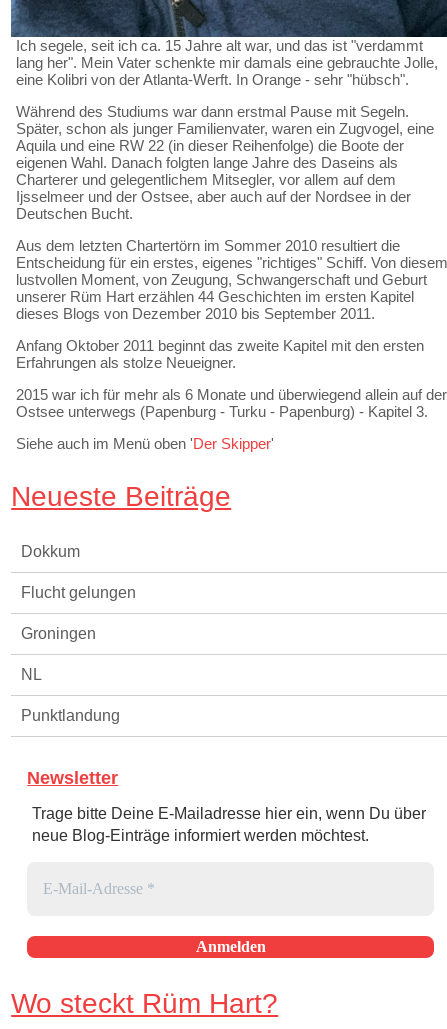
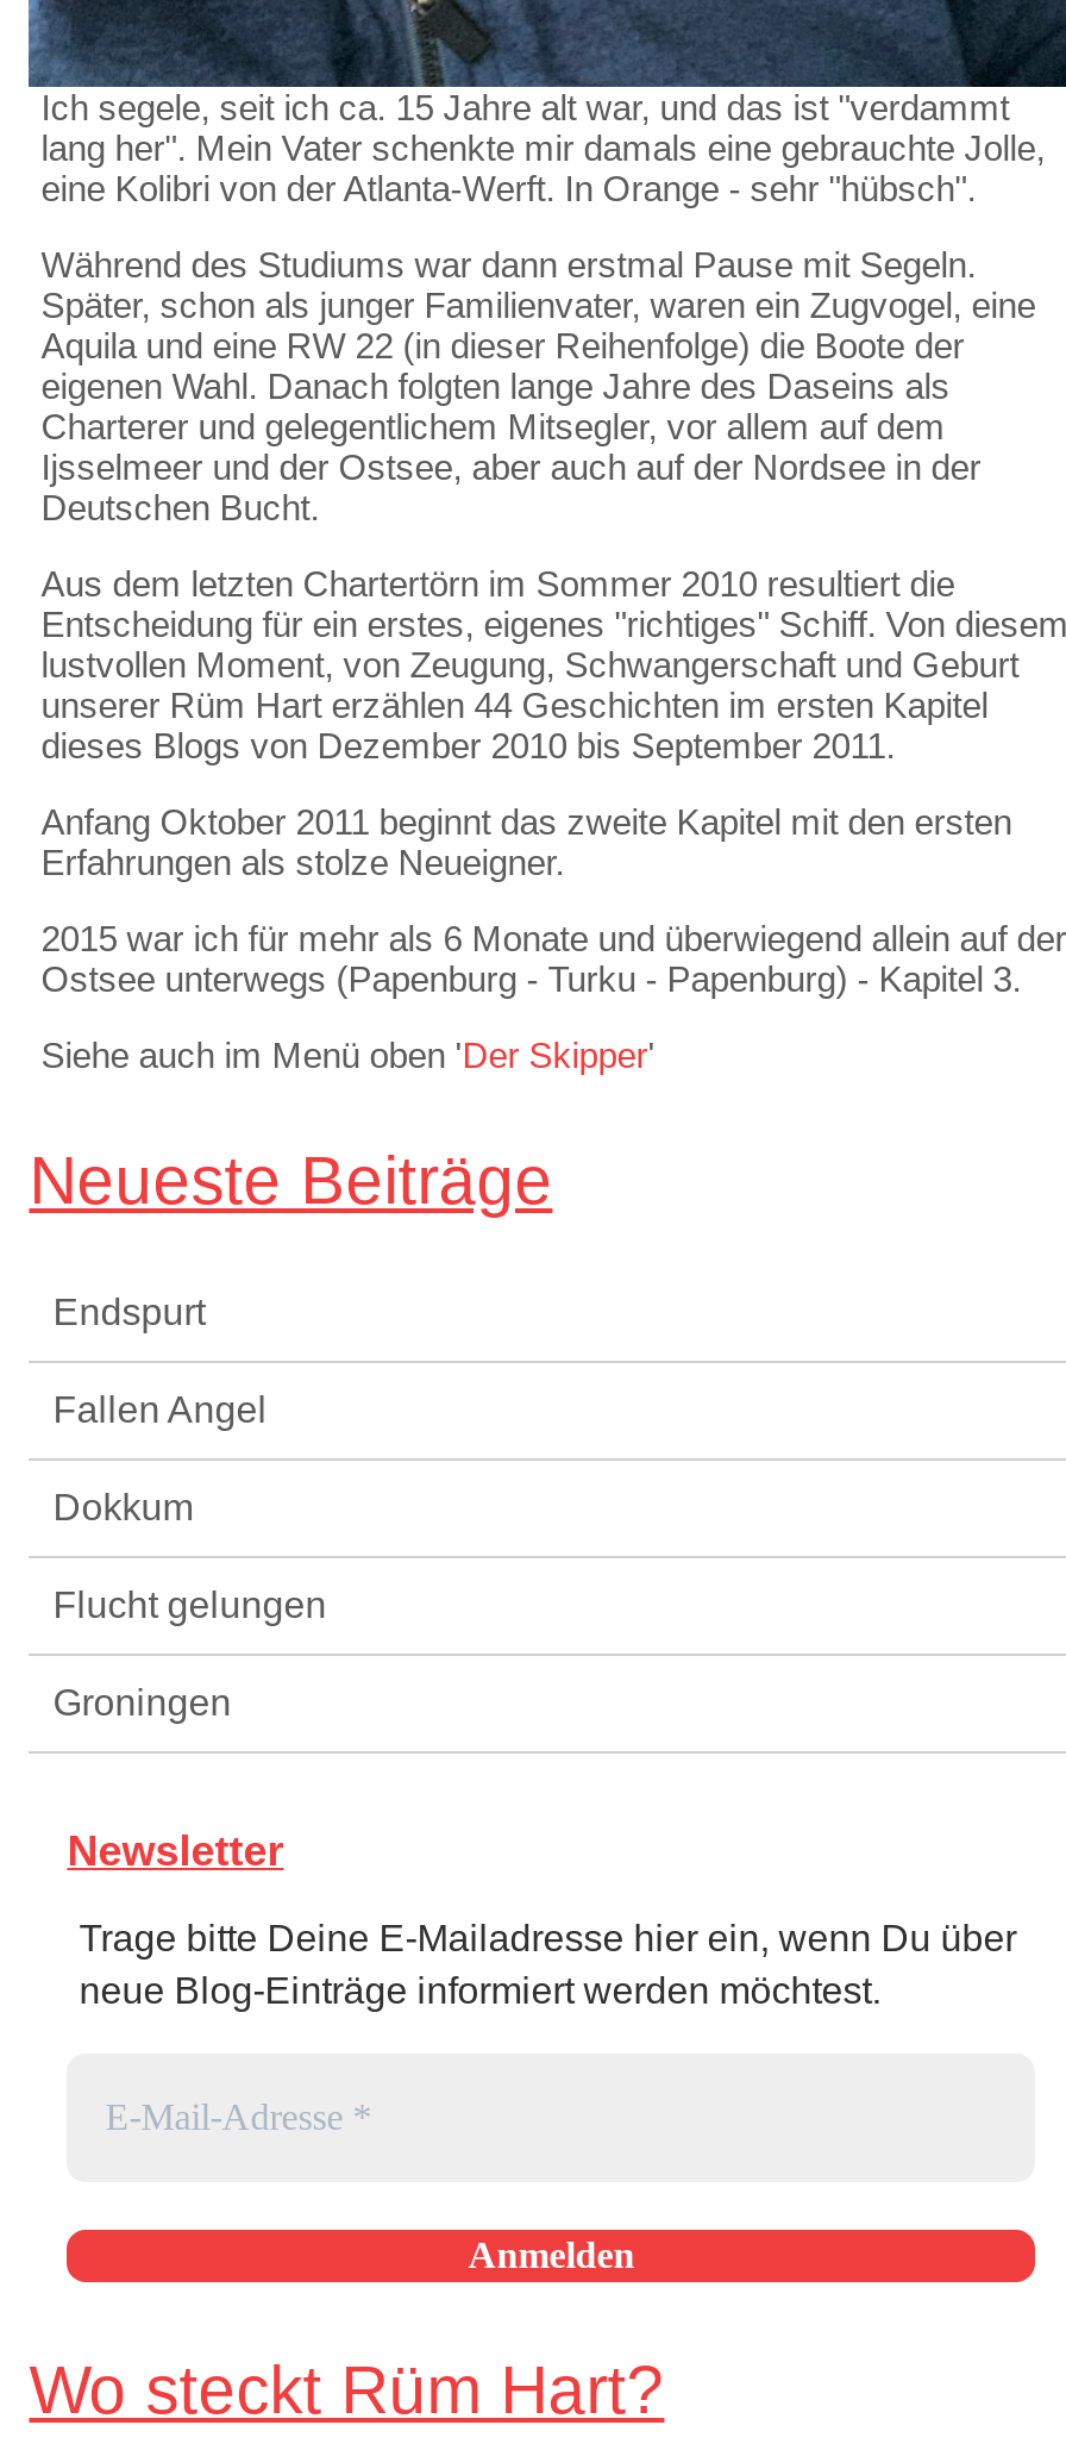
+ Endspurt
+ Fallen Angel

moved down: Dokkum | Flucht gelungen | Groningen

- NL
- Punktlandung
